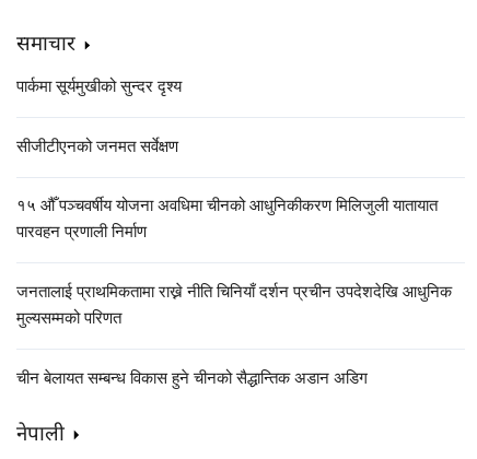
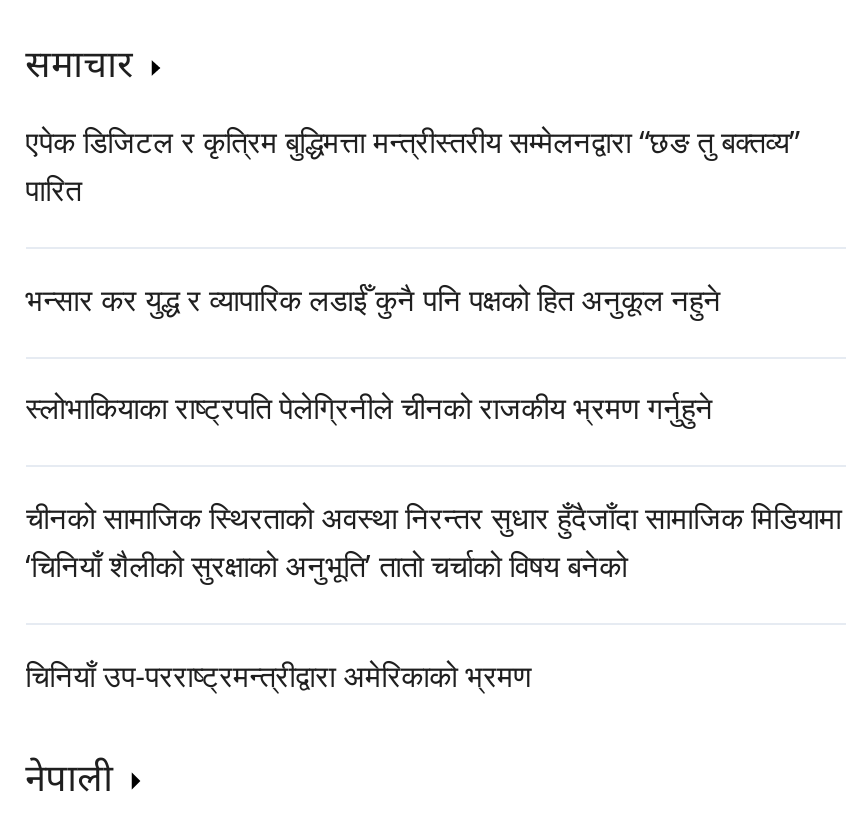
- पार्कमा सूर्यमुखीको सुन्दर दृश्य
+ एपेक डिजिटल र कृत्रिम बुद्धिमत्ता मन्त्रीस्तरीय सम्मेलनद्वारा “छङ तु बक्तव्य”
+ पारित

- सीजीटीएनको जनमत सर्वेक्षण
+ भन्सार कर युद्ध र व्यापारिक लडाईँ कुनै पनि पक्षको हित अनुकूल नहुने

- १५ औँ पञ्चवर्षीय योजना अवधिमा चीनको आधुनिकीकरण मिलिजुली यातायात
- पारवहन प्रणाली निर्माण
+ स्लोभाकियाका राष्ट्रपति पेलेग्रिनीले चीनको राजकीय भ्रमण गर्नुहुने

- जनतालाई प्राथमिकतामा राख्ने नीति चिनियाँ दर्शन प्रचीन उपदेशदेखि आधुनिक
- मुल्यसम्मको परिणत
+ चीनको सामाजिक स्थिरताको अवस्था निरन्तर सुधार हुँदैजाँदा सामाजिक मिडियामा
+ ‘चिनियाँ शैलीको सुरक्षाको अनुभूति’ तातो चर्चाको विषय बनेको

- चीन बेलायत सम्बन्ध विकास हुने चीनको सैद्धान्तिक अडान अडिग
+ चिनियाँ उप-परराष्ट्रमन्त्रीद्वारा अमेरिकाको भ्रमण
